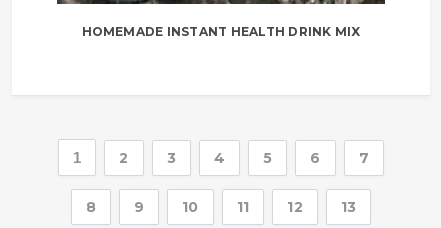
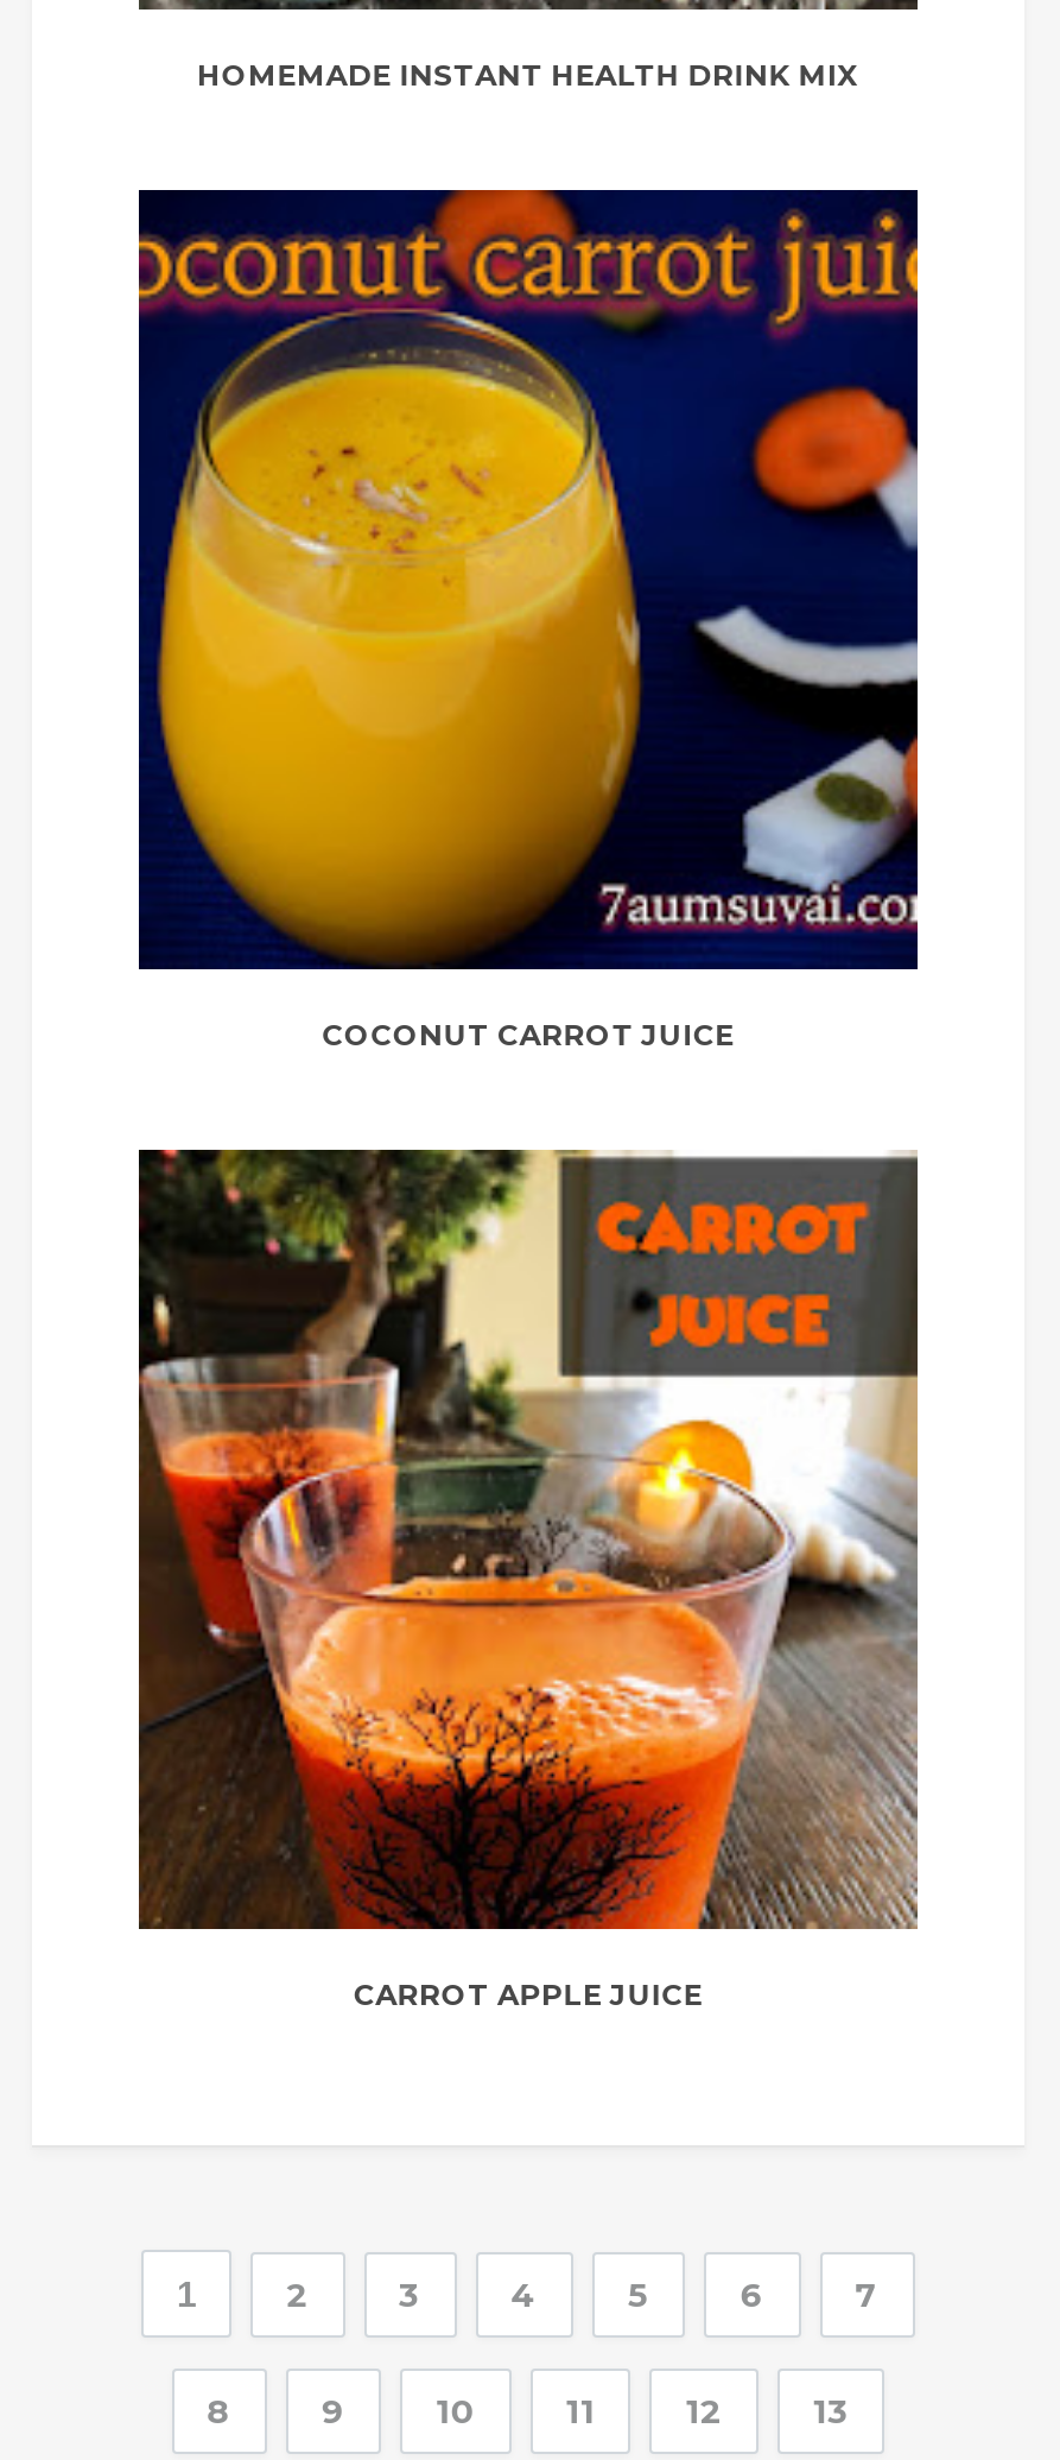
+ [image]
+ COCONUT CARROT JUICE

+ [image]
+ CARROT APPLE JUICE
